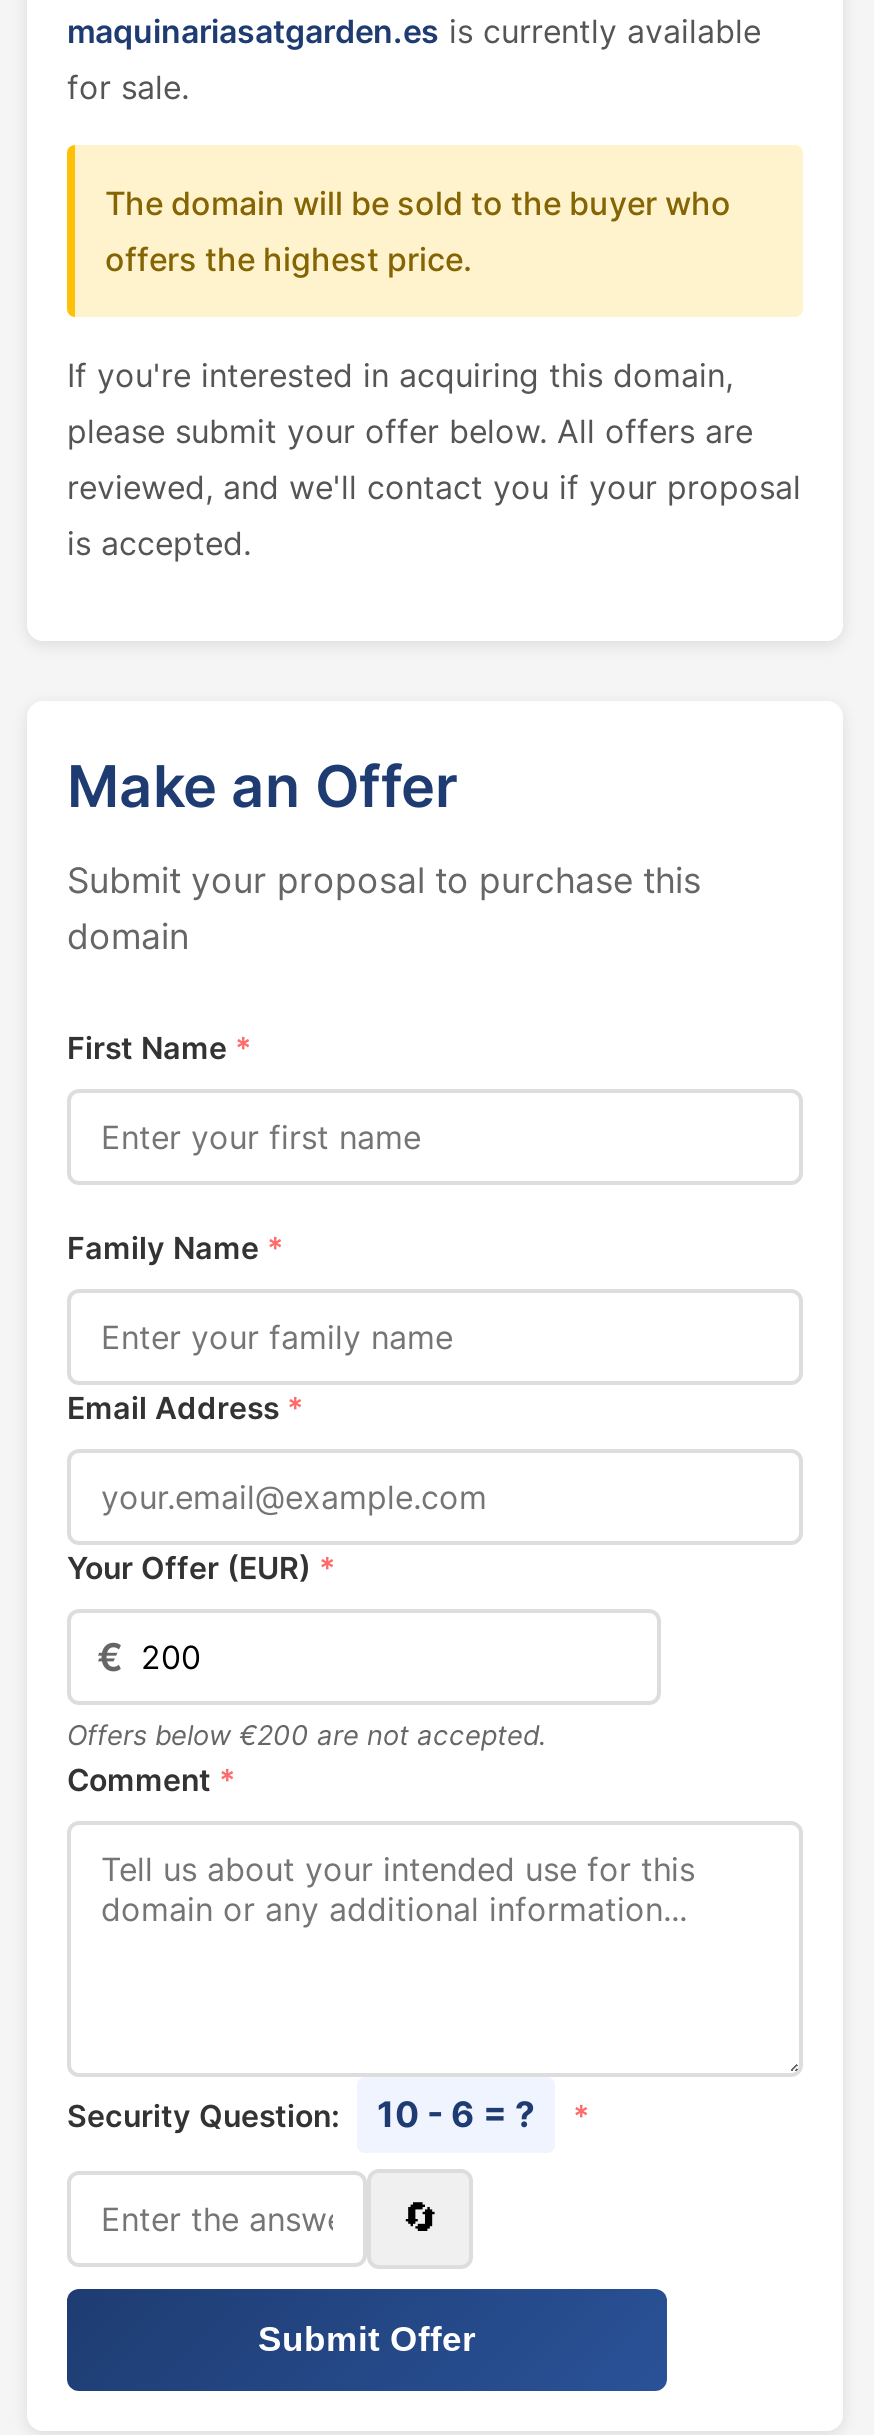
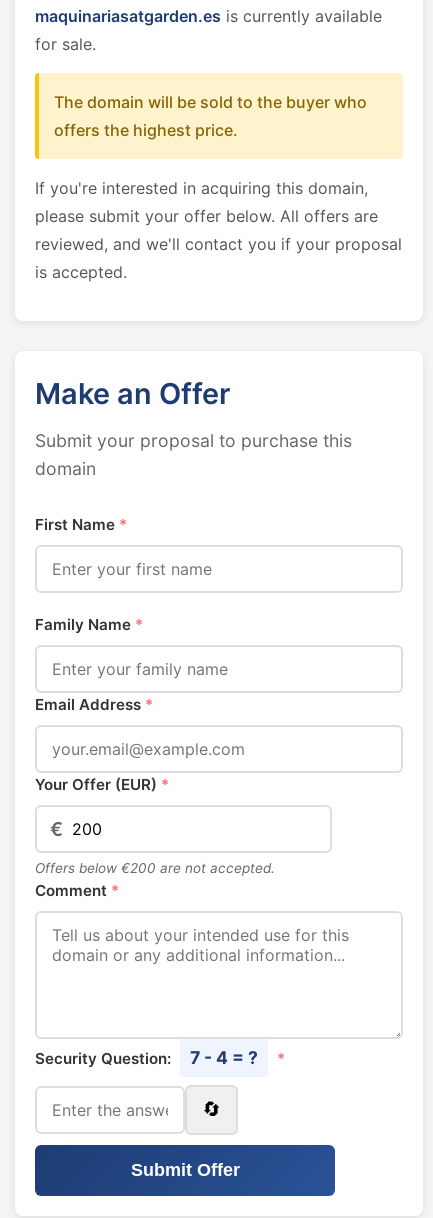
- 10 - 6 = ?
+ 7 - 4 = ?
